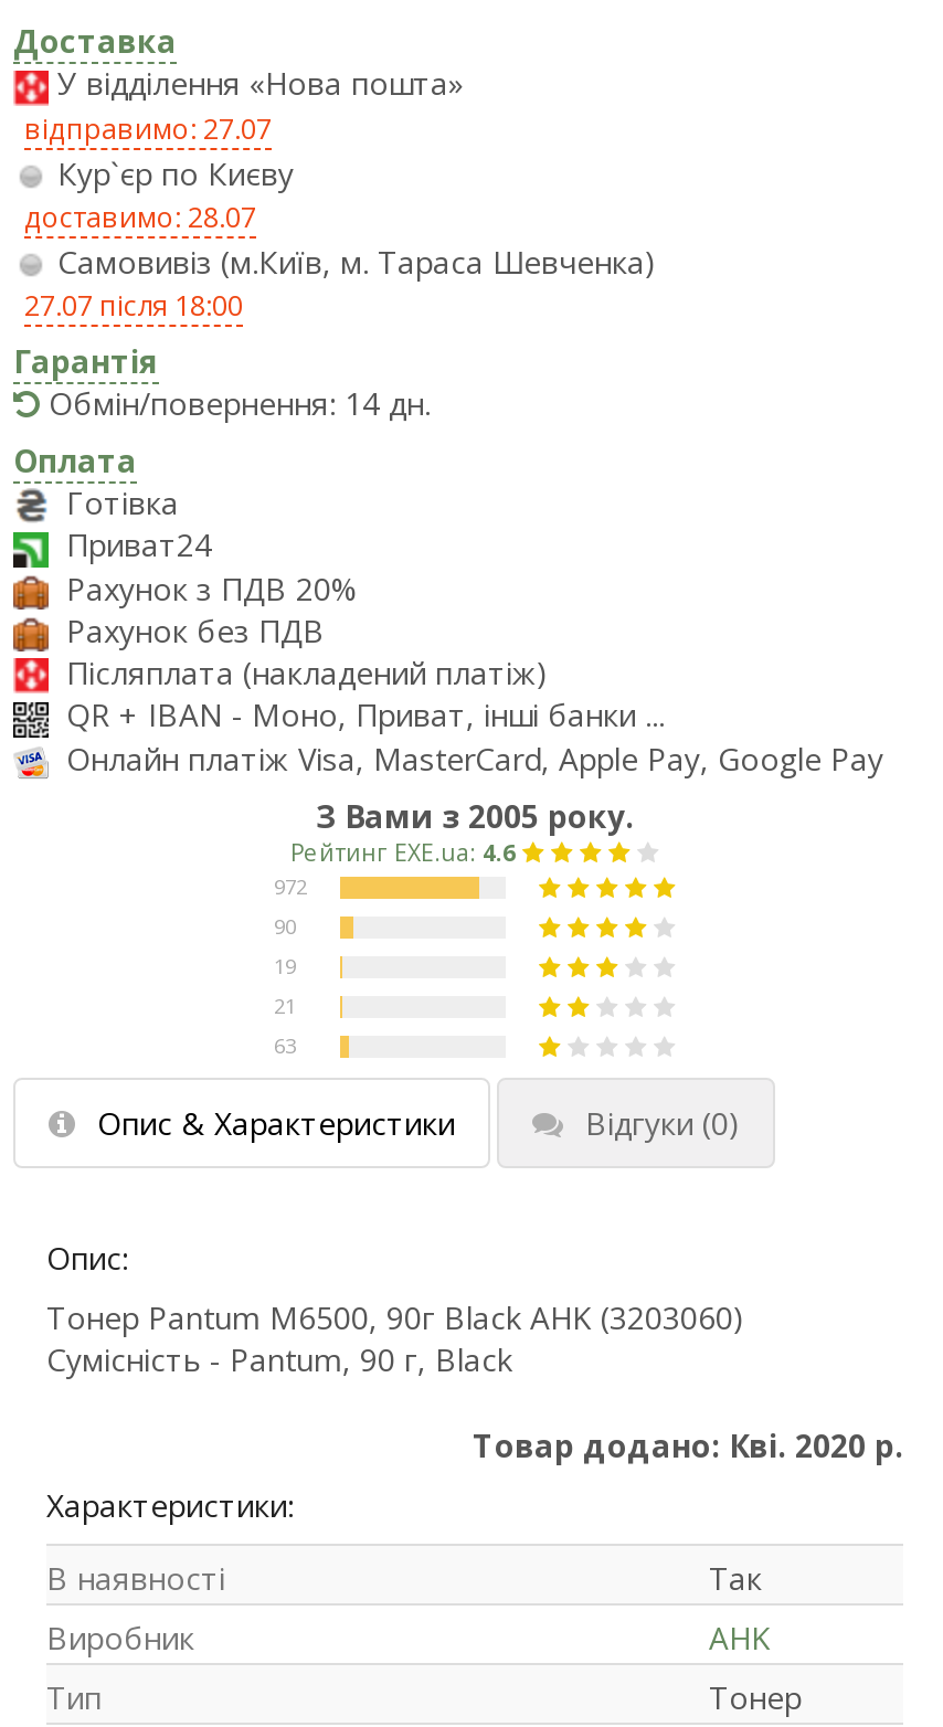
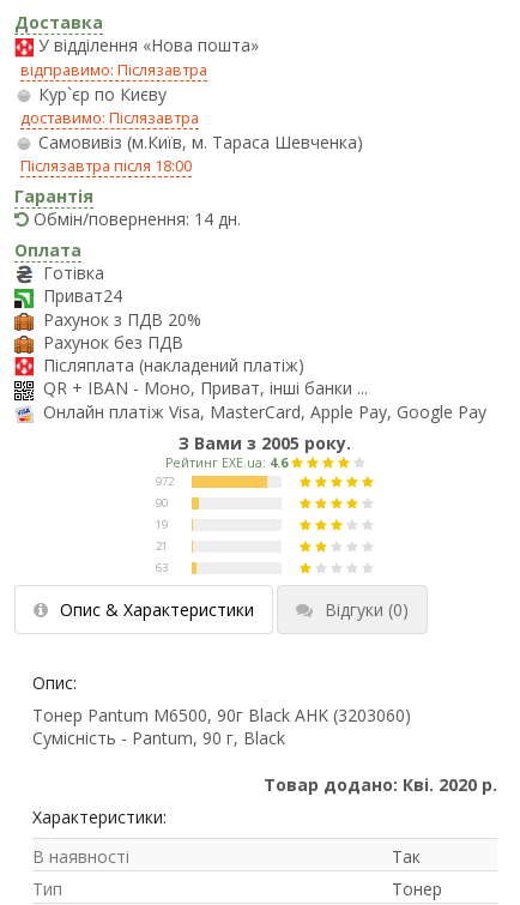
- відправимо: 27.07
+ відправимо: Післязавтра

- доставимо: 28.07
+ доставимо: Післязавтра

- 27.07 після 18:00
+ Післязавтра після 18:00

- Виробник
- AHK
